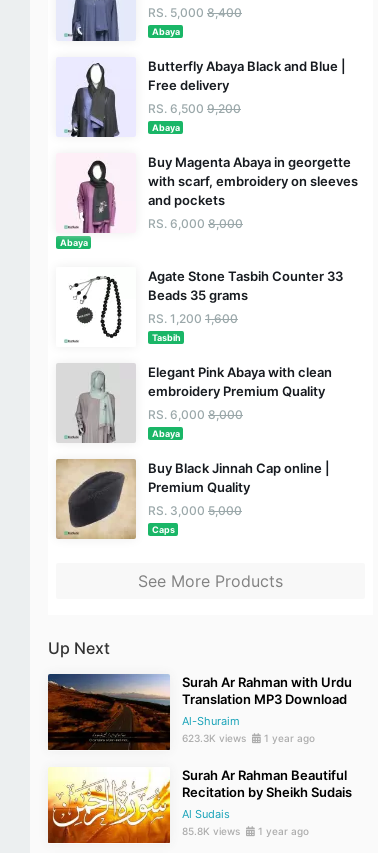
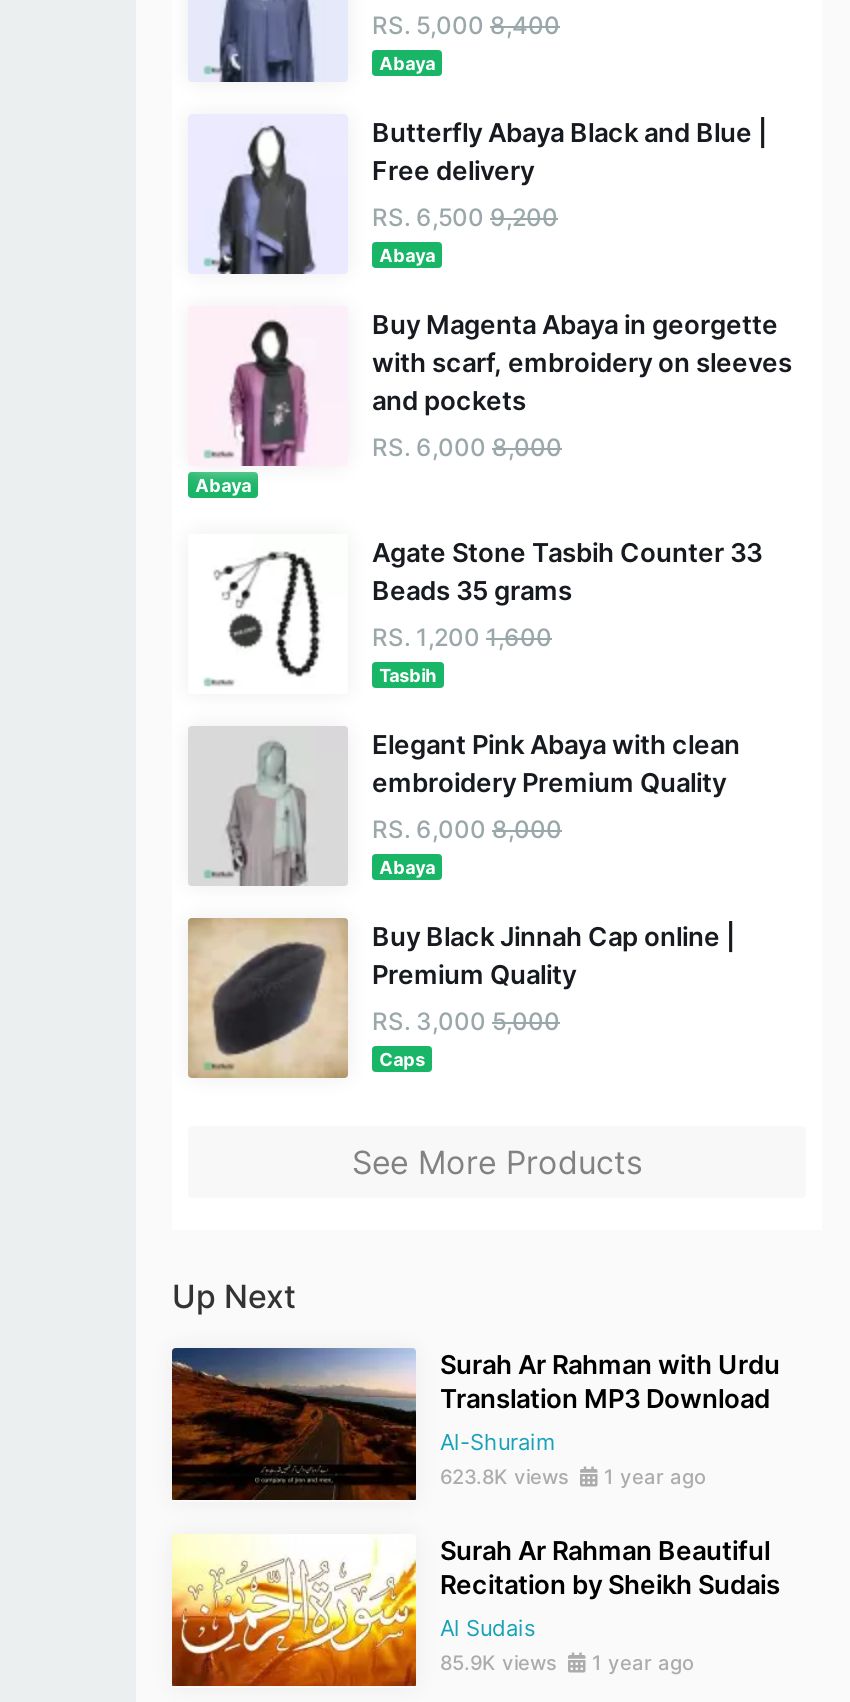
- 623.3K views 1 year ago
+ 623.8K views 1 year ago

- 85.8K views 1 year ago
+ 85.9K views 1 year ago
